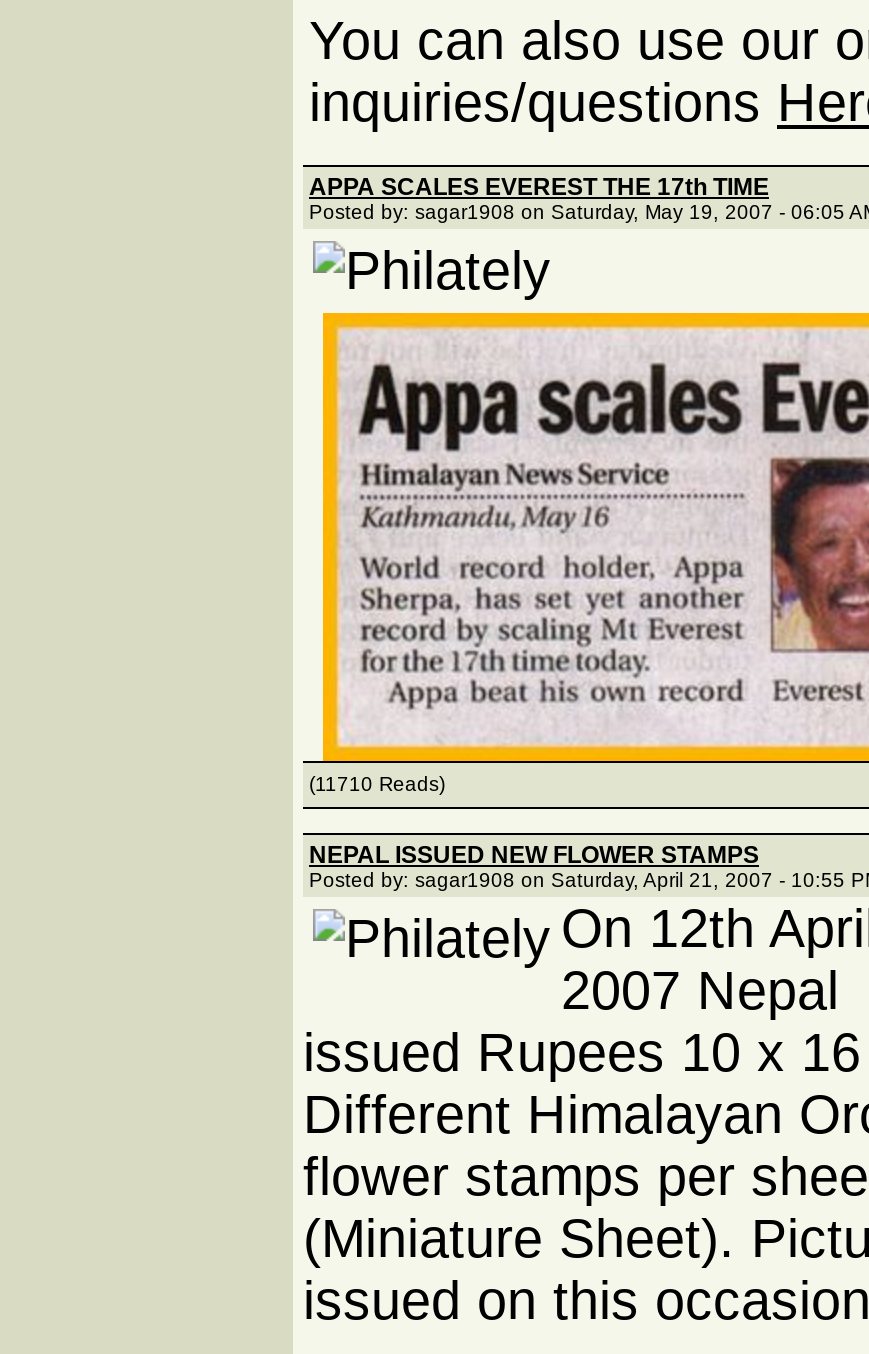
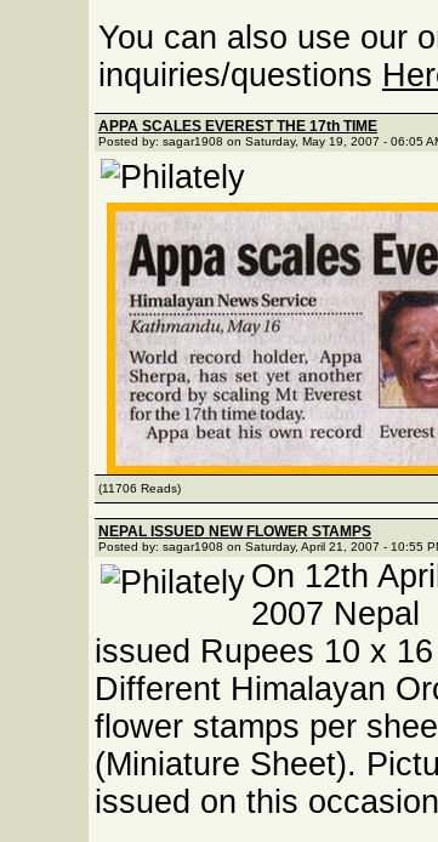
- (11710 Reads)
+ (11706 Reads)
